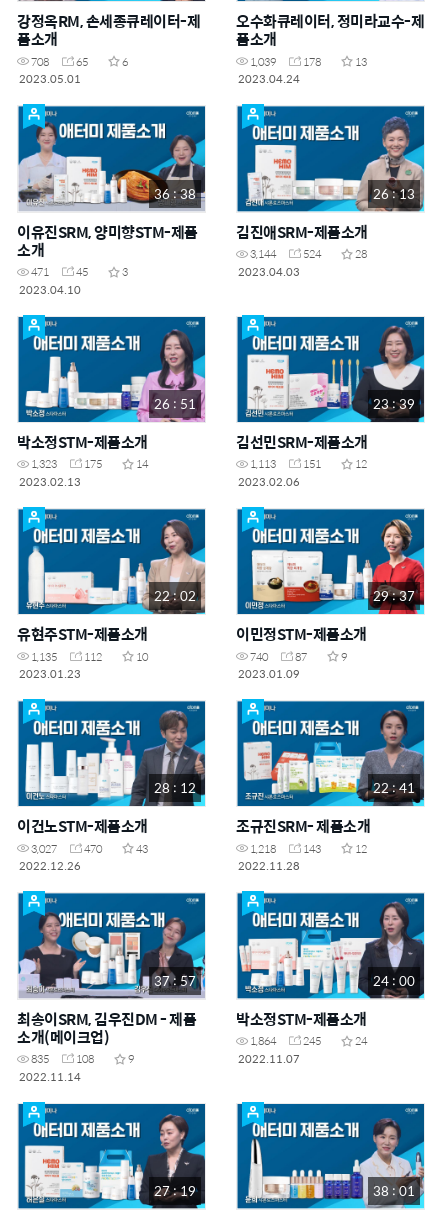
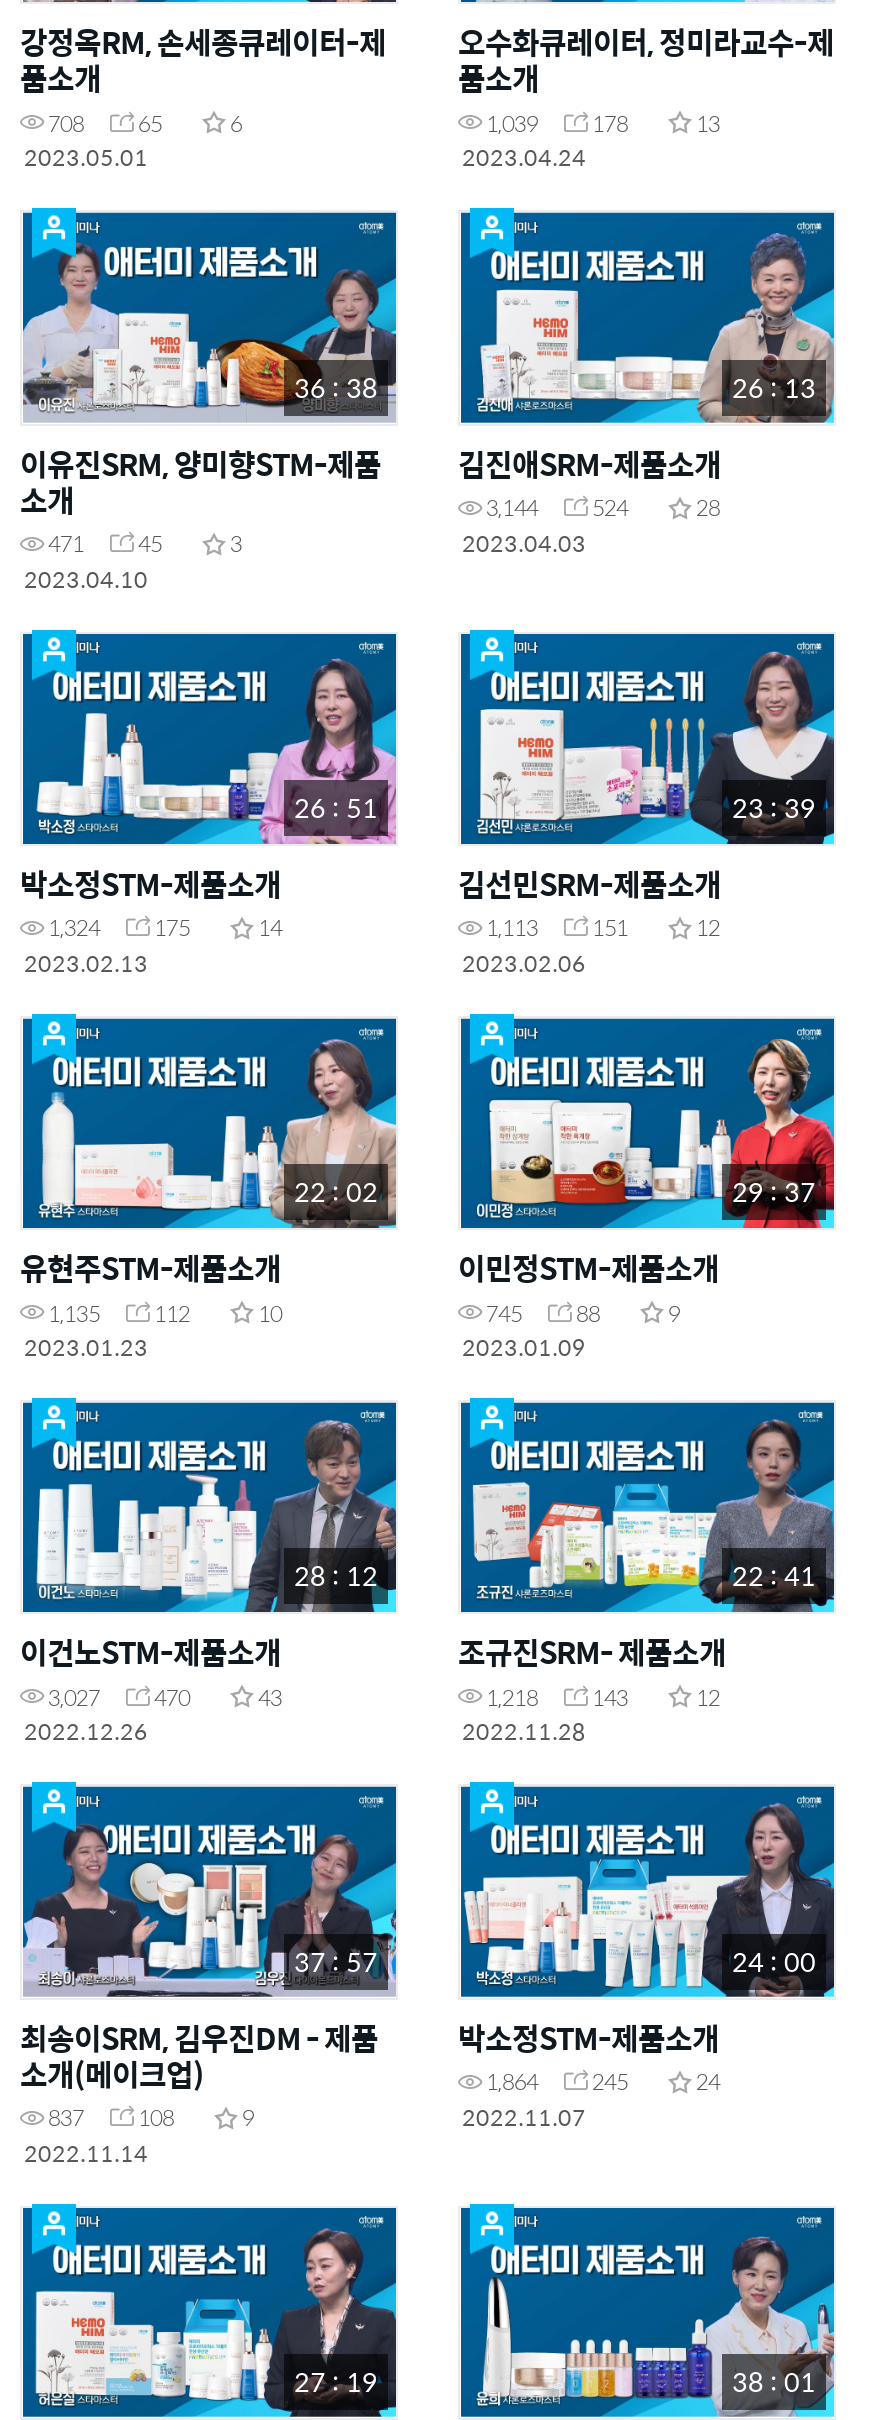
- 1,323 175 14
+ 1,324 175 14

- 740
+ 745

- 87
+ 88

- 835 108 9
+ 837 108 9
